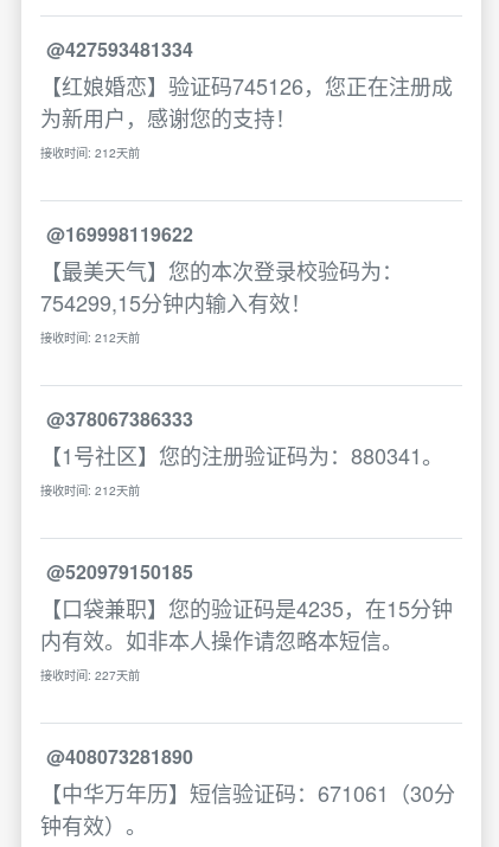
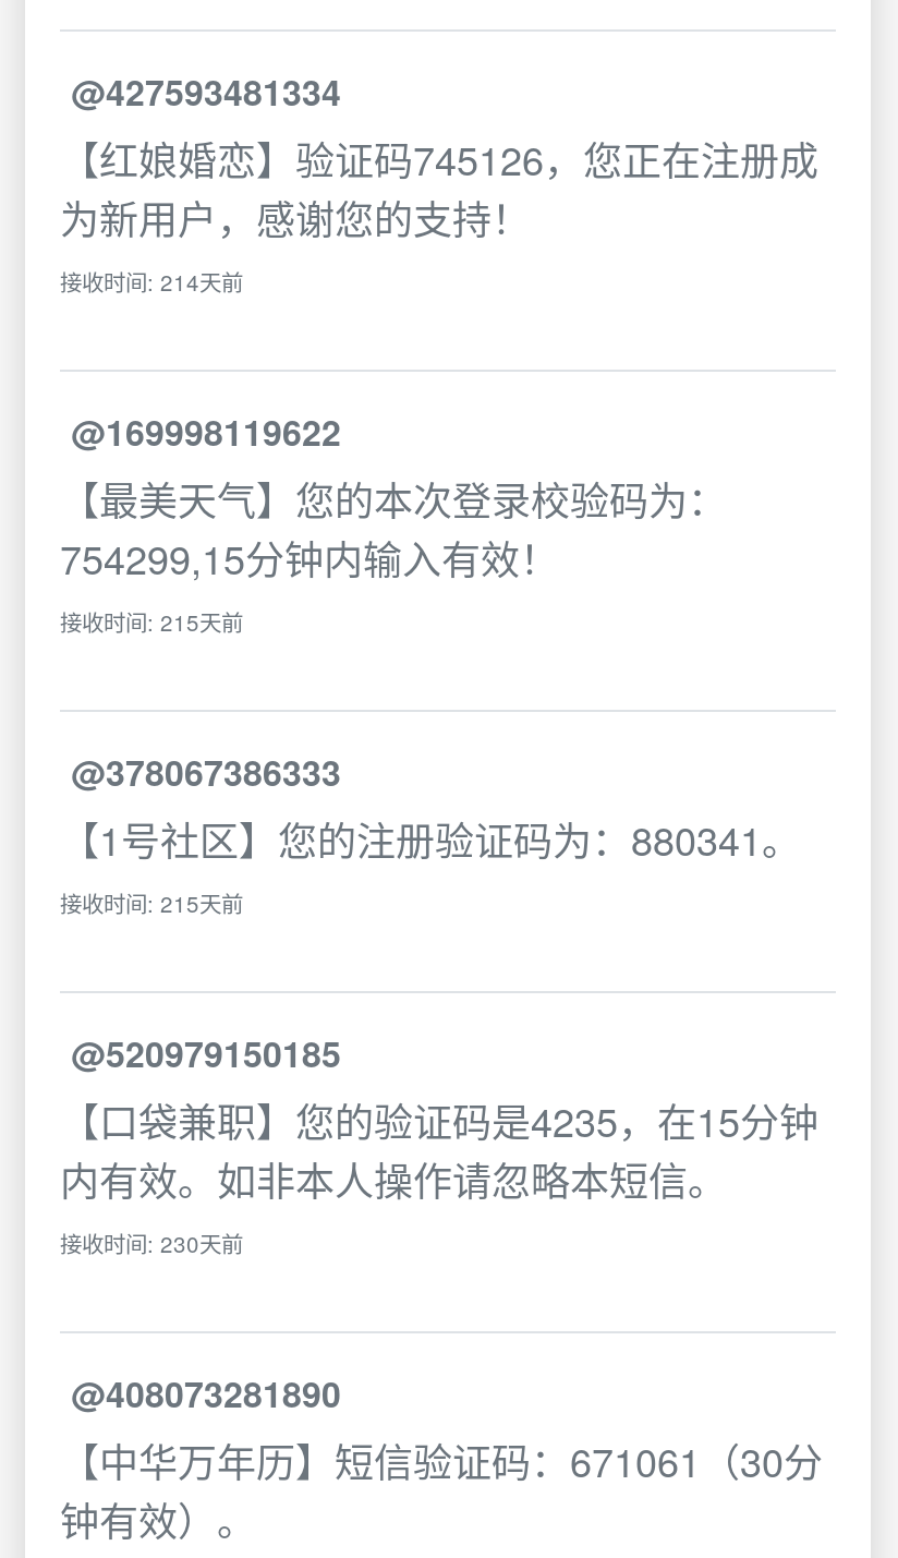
- 接收时间: 212天前
+ 接收时间: 214天前

- 接收时间: 212天前
+ 接收时间: 215天前

- 接收时间: 212天前
+ 接收时间: 215天前

- 接收时间: 227天前
+ 接收时间: 230天前
